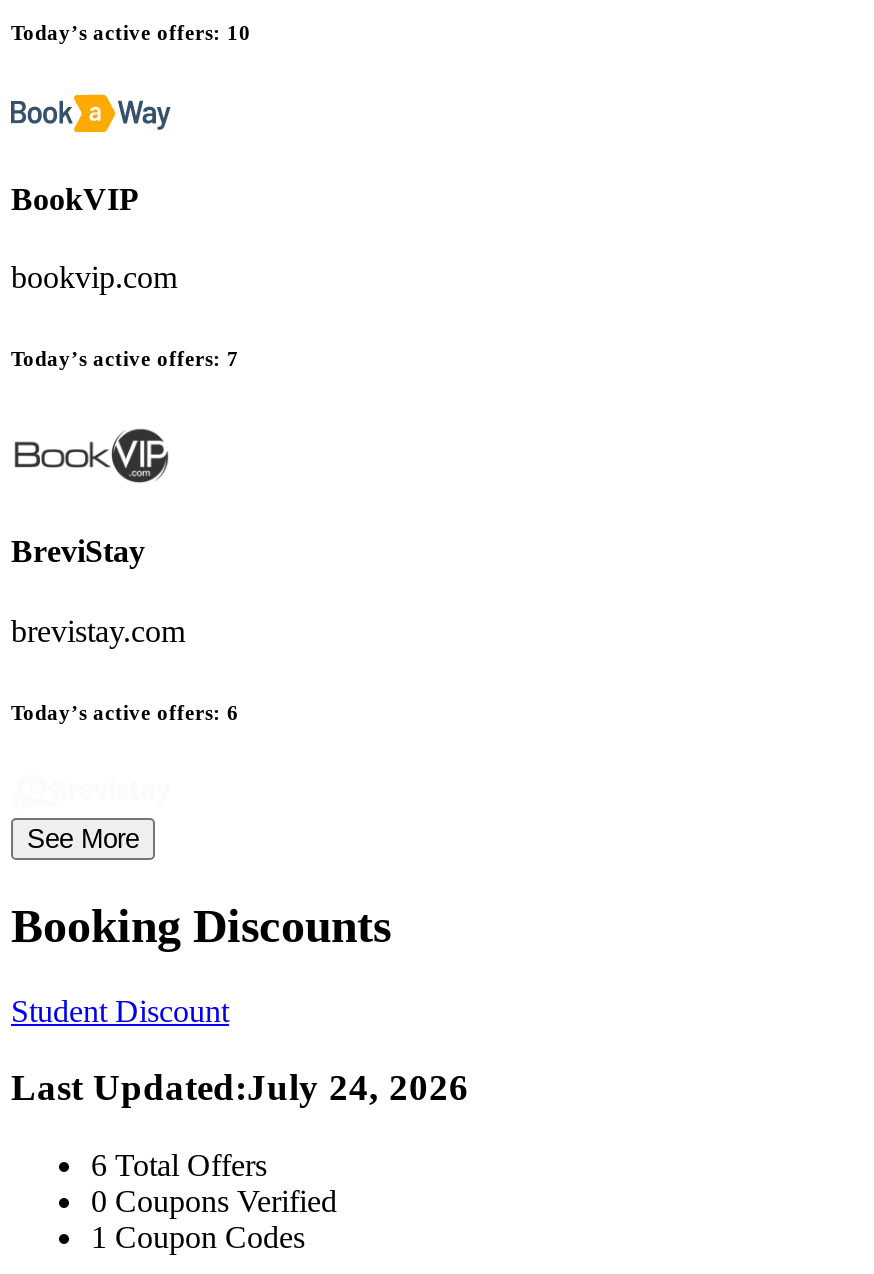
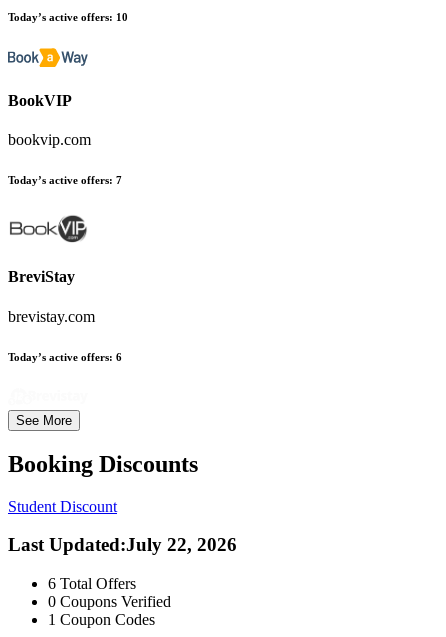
- Last Updated:July 24, 2026
+ Last Updated:July 22, 2026
